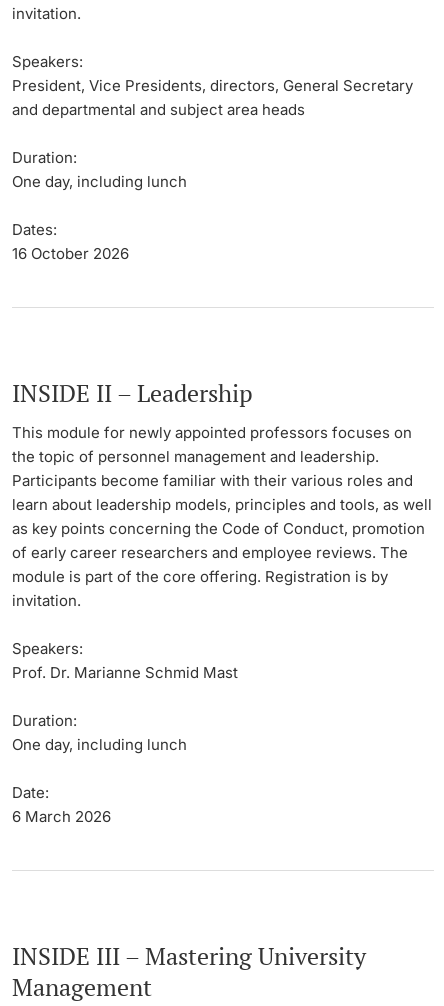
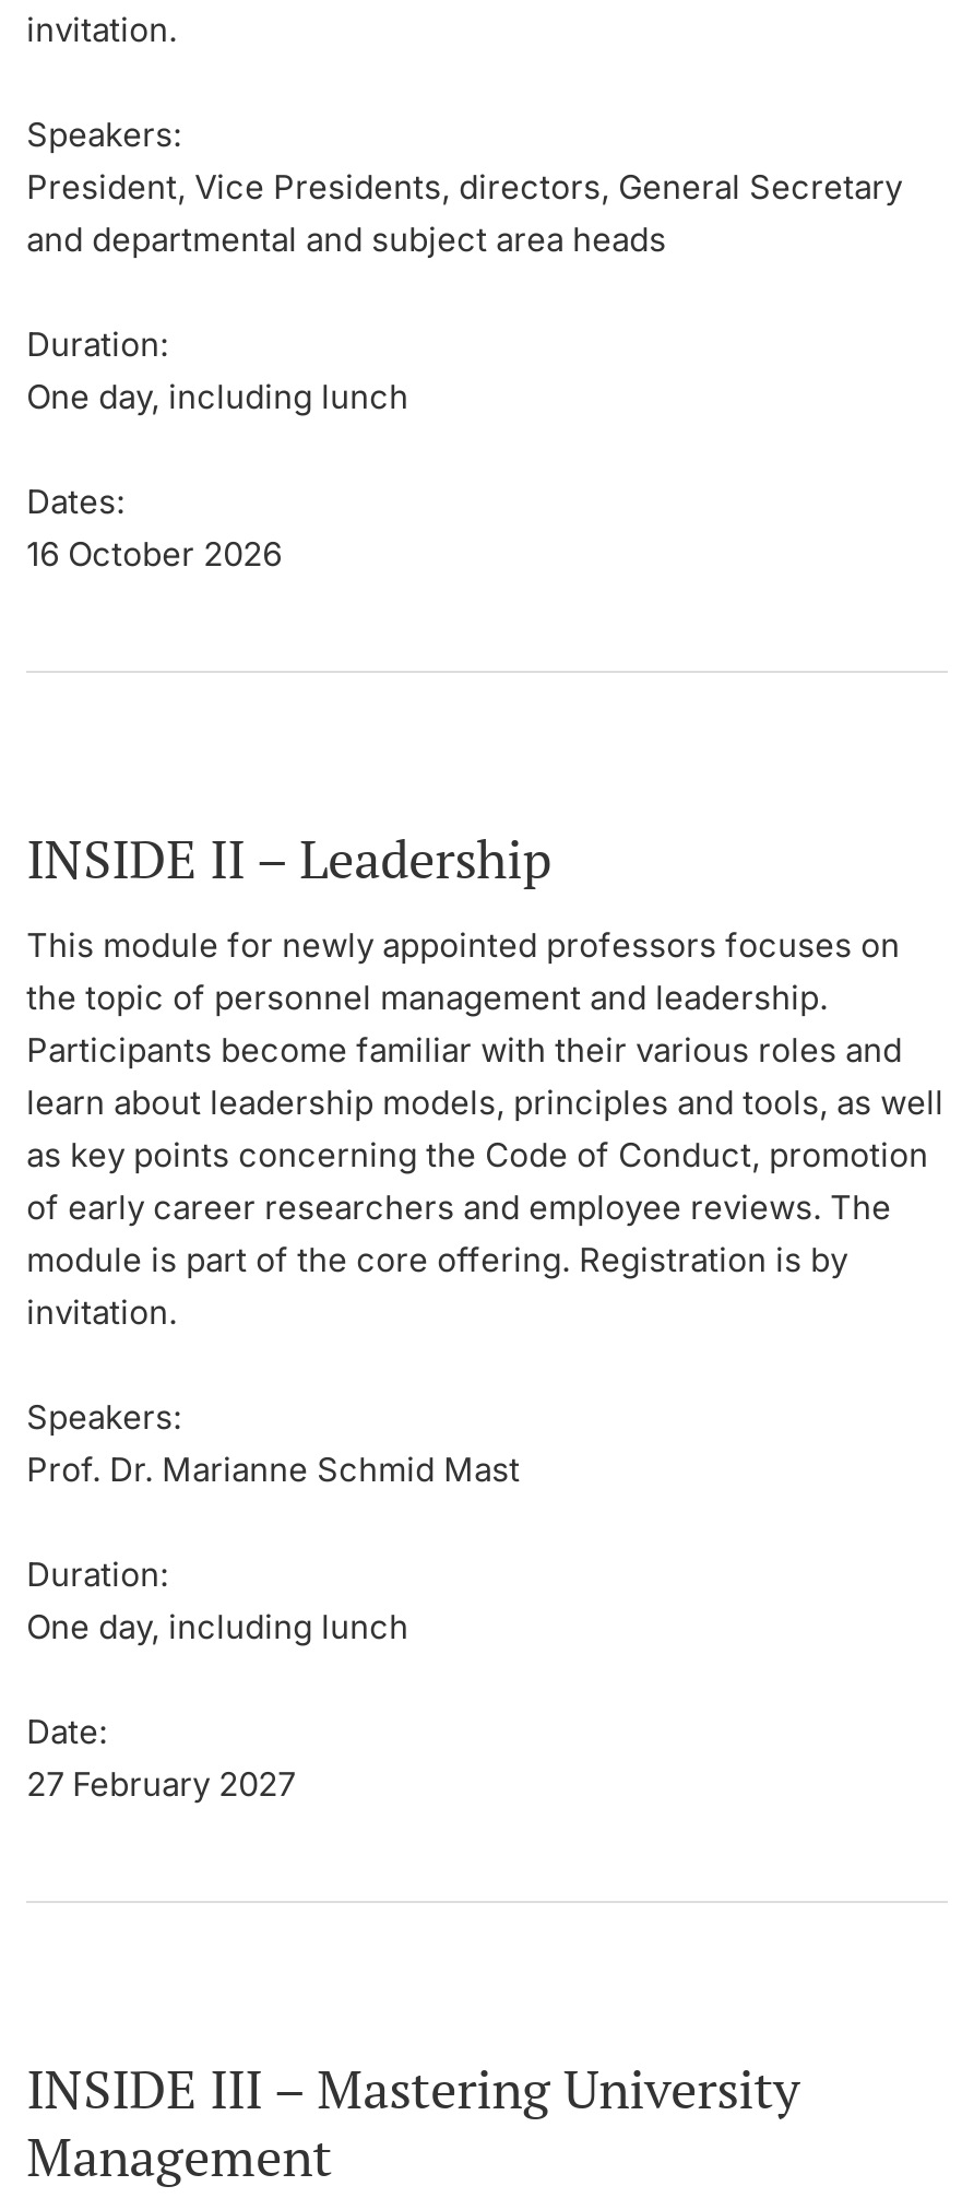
- 6 March 2026
+ 27 February 2027
